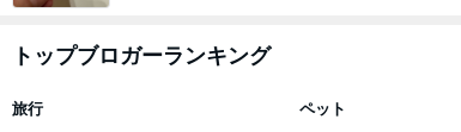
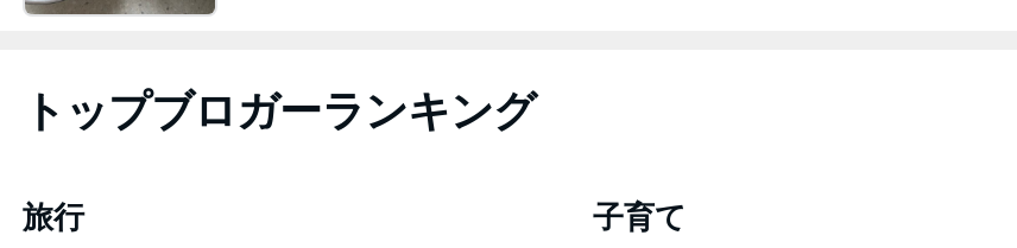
- ペット
+ 子育て
